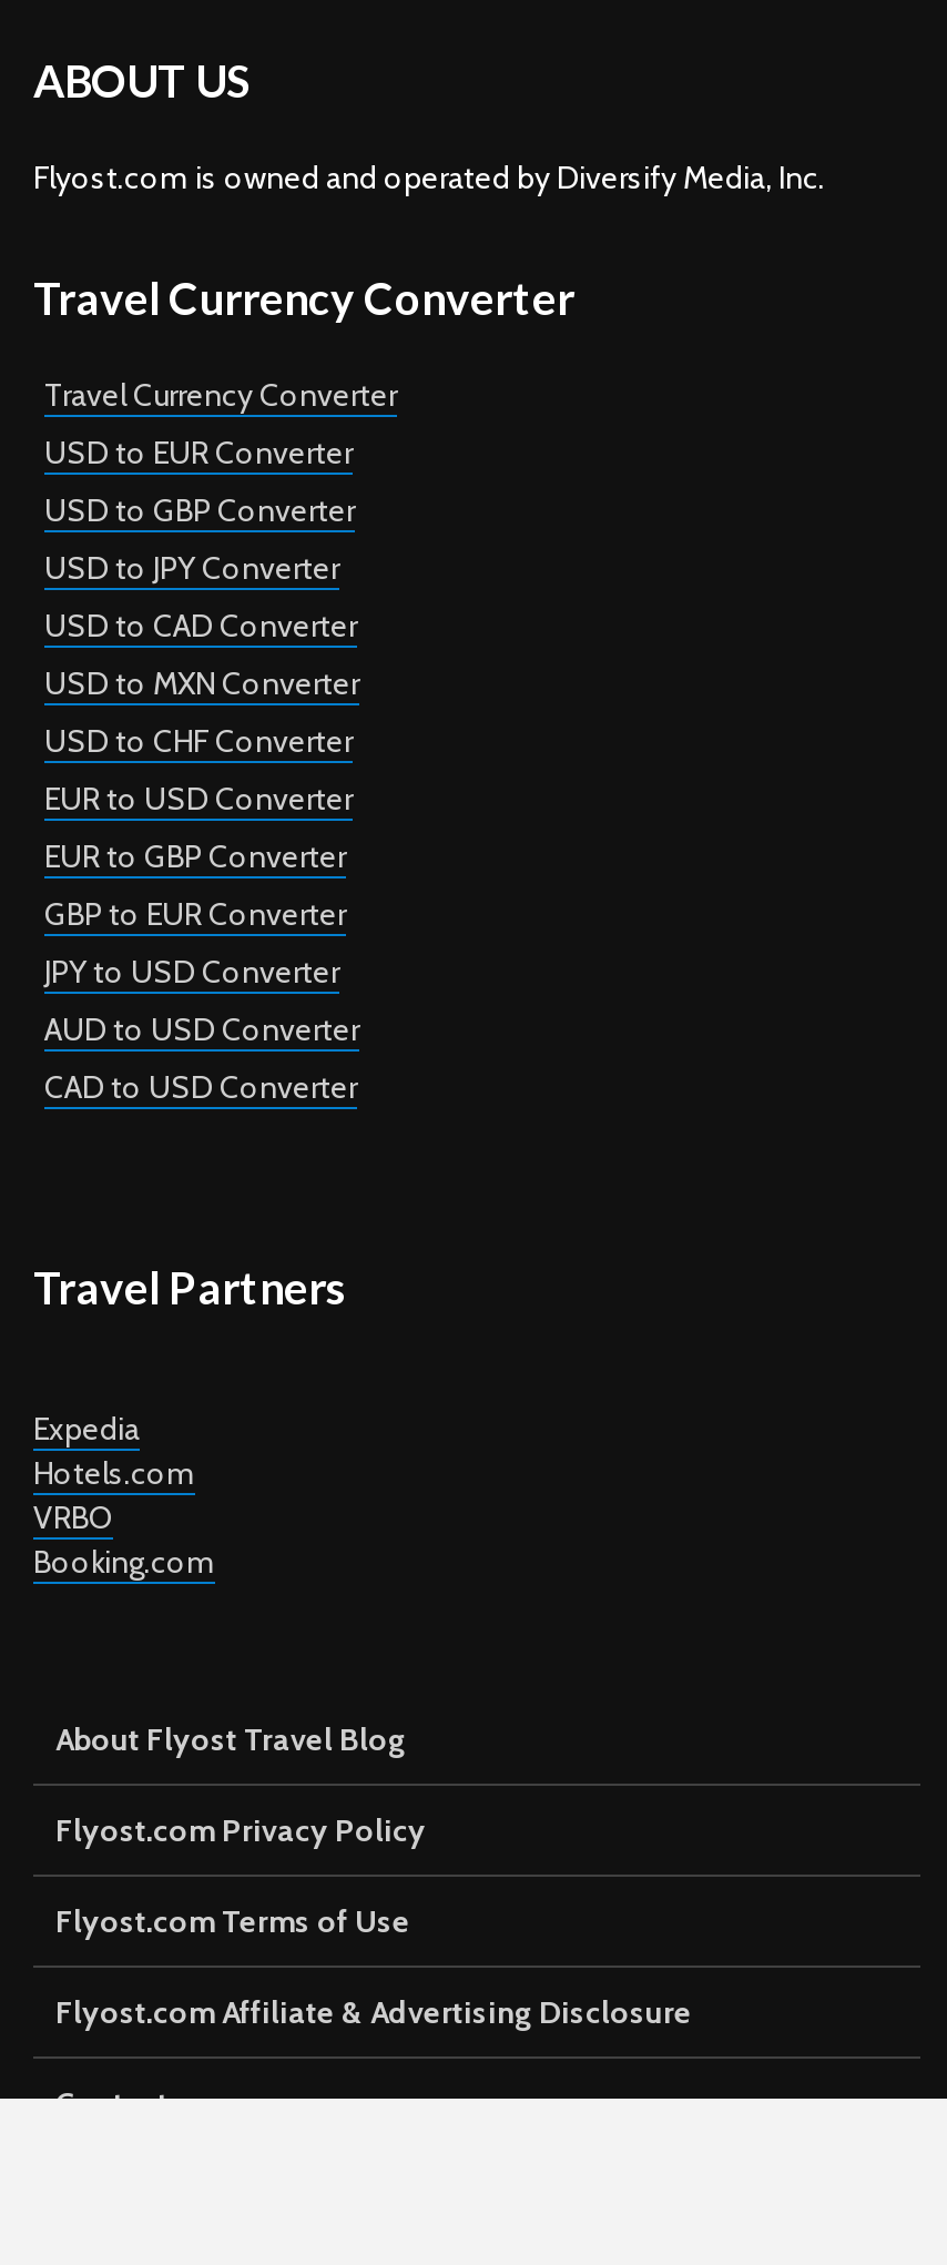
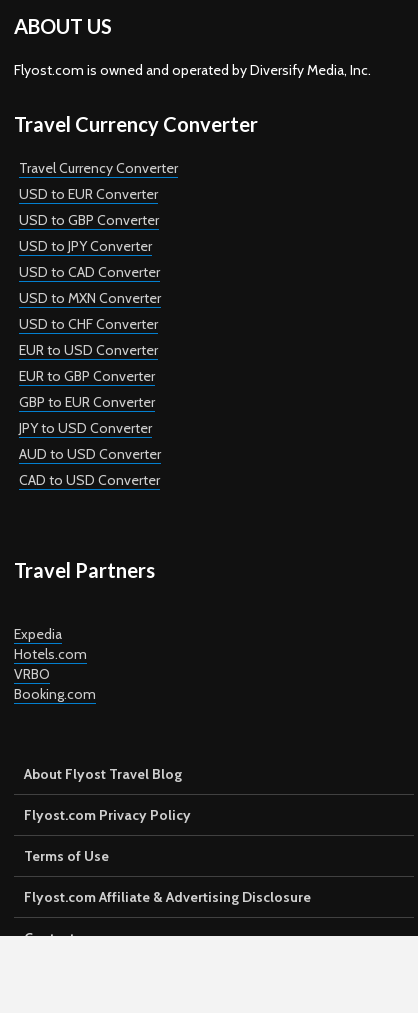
- Flyost.com Terms of Use
+ Terms of Use
